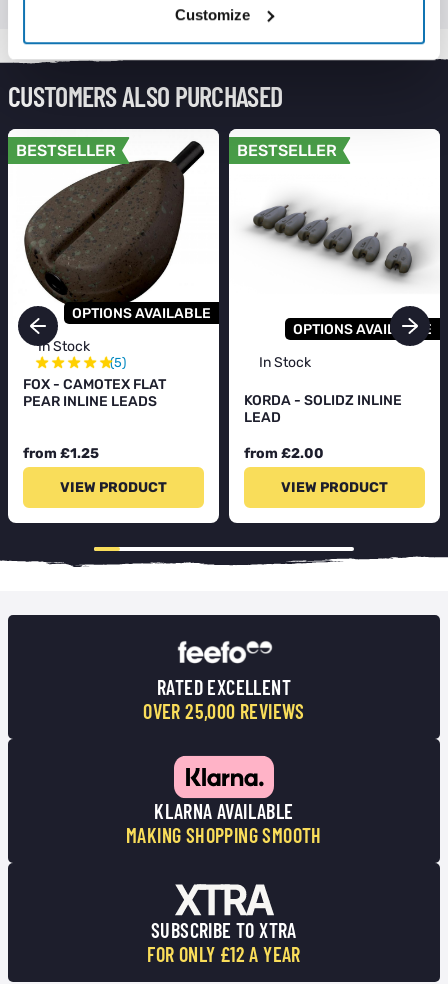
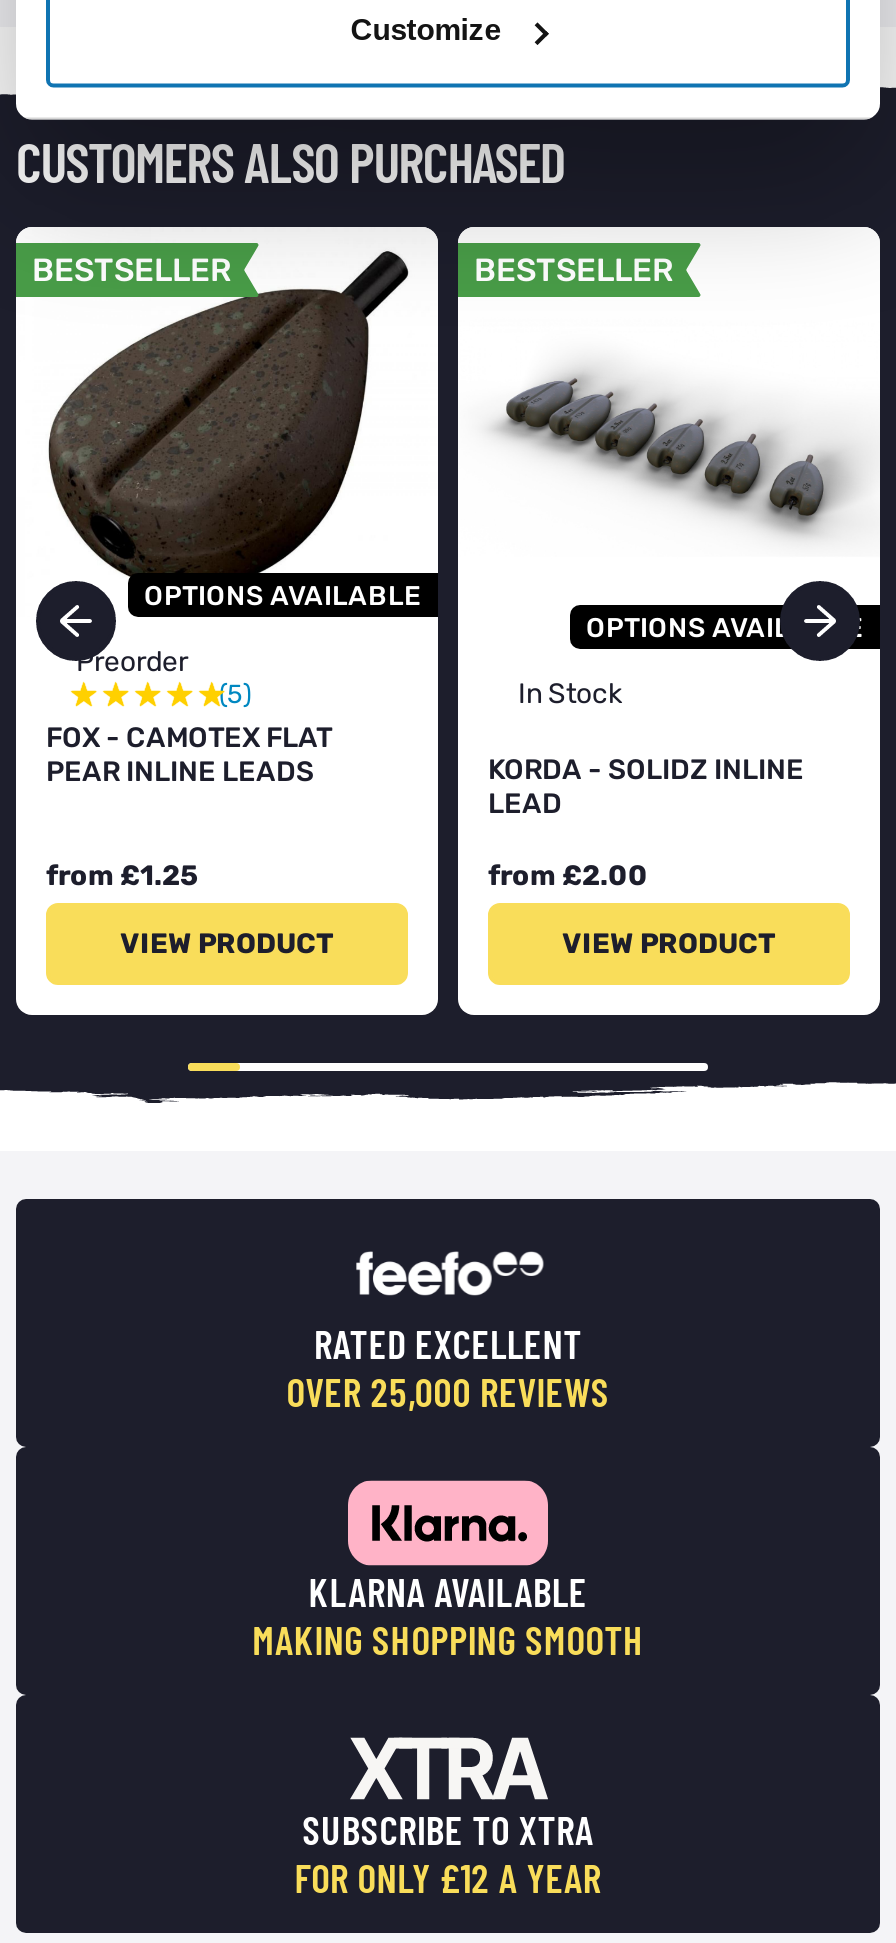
- In Stock
+ Preorder
